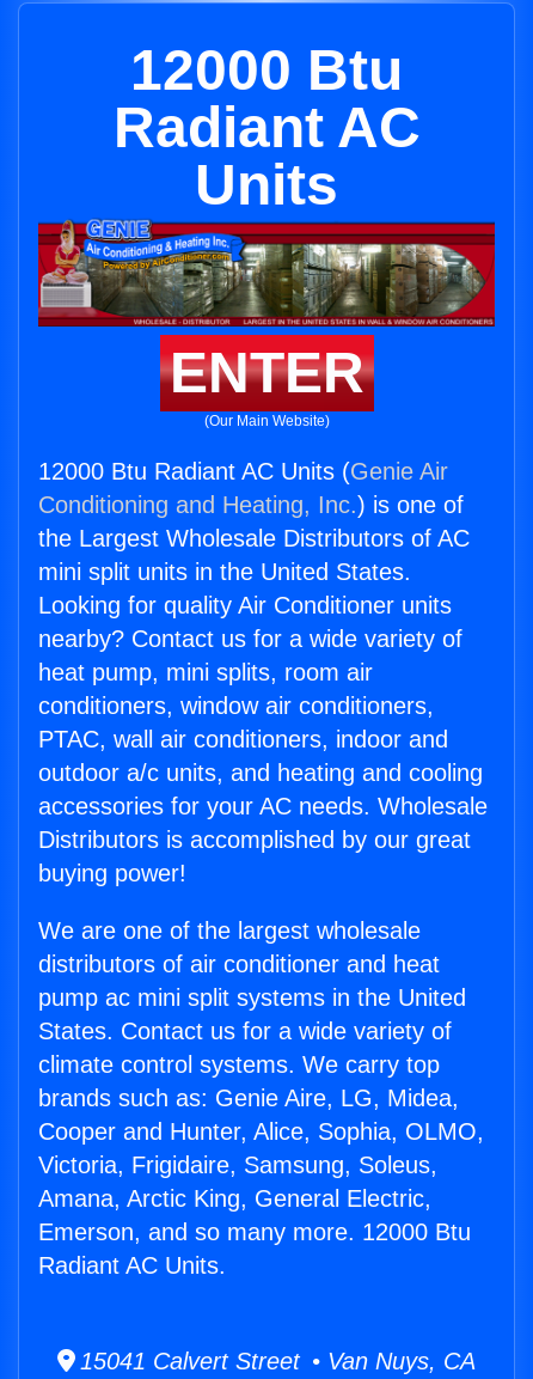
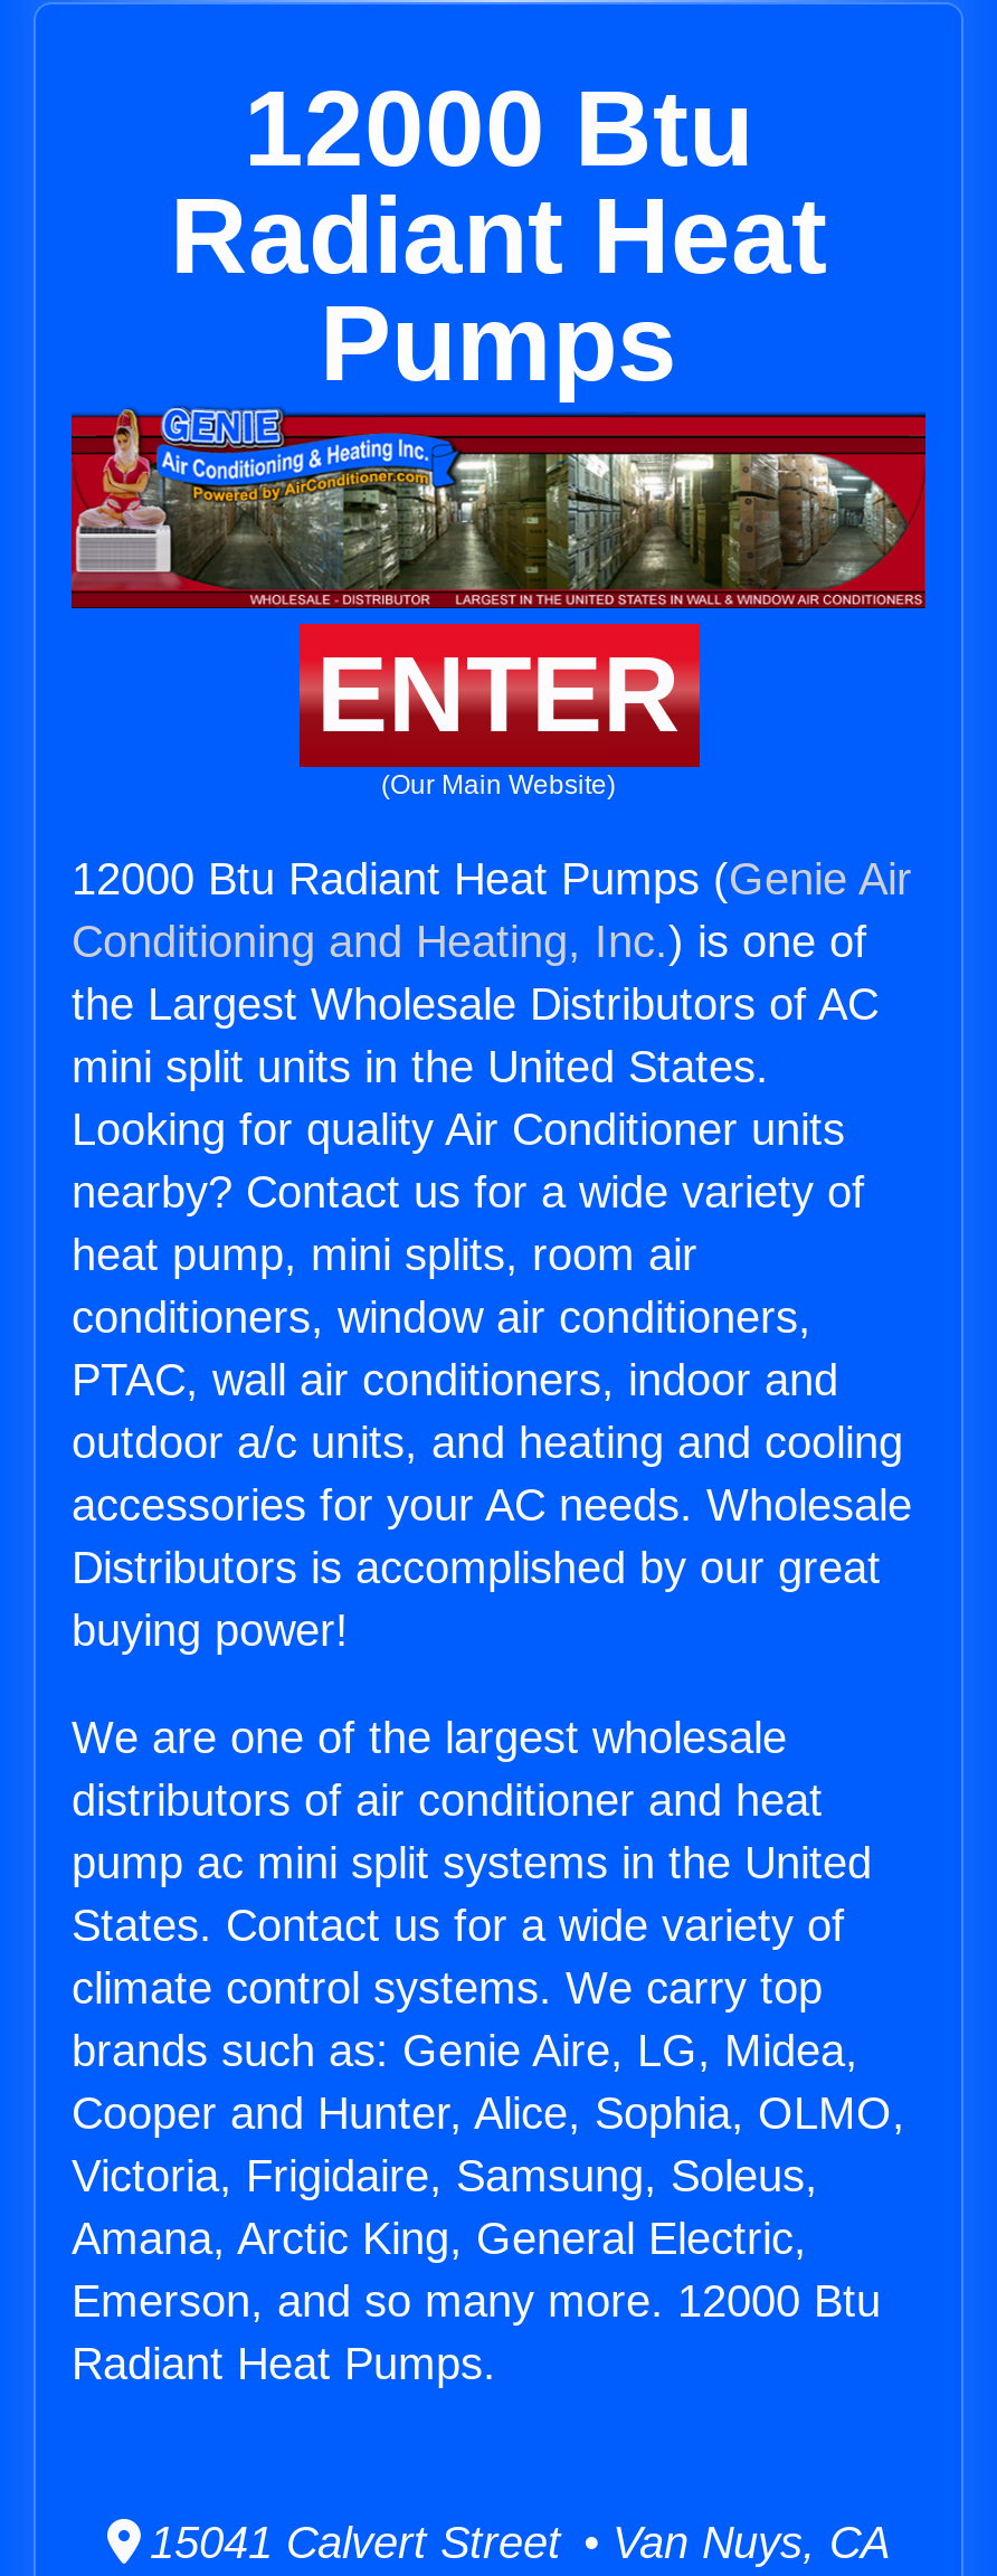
- Radiant AC
- Units
+ Radiant Heat
+ Pumps

- 12000 Btu Radiant AC Units (Genie Air
+ 12000 Btu Radiant Heat Pumps (Genie Air

- Radiant AC Units.
+ Radiant Heat Pumps.
